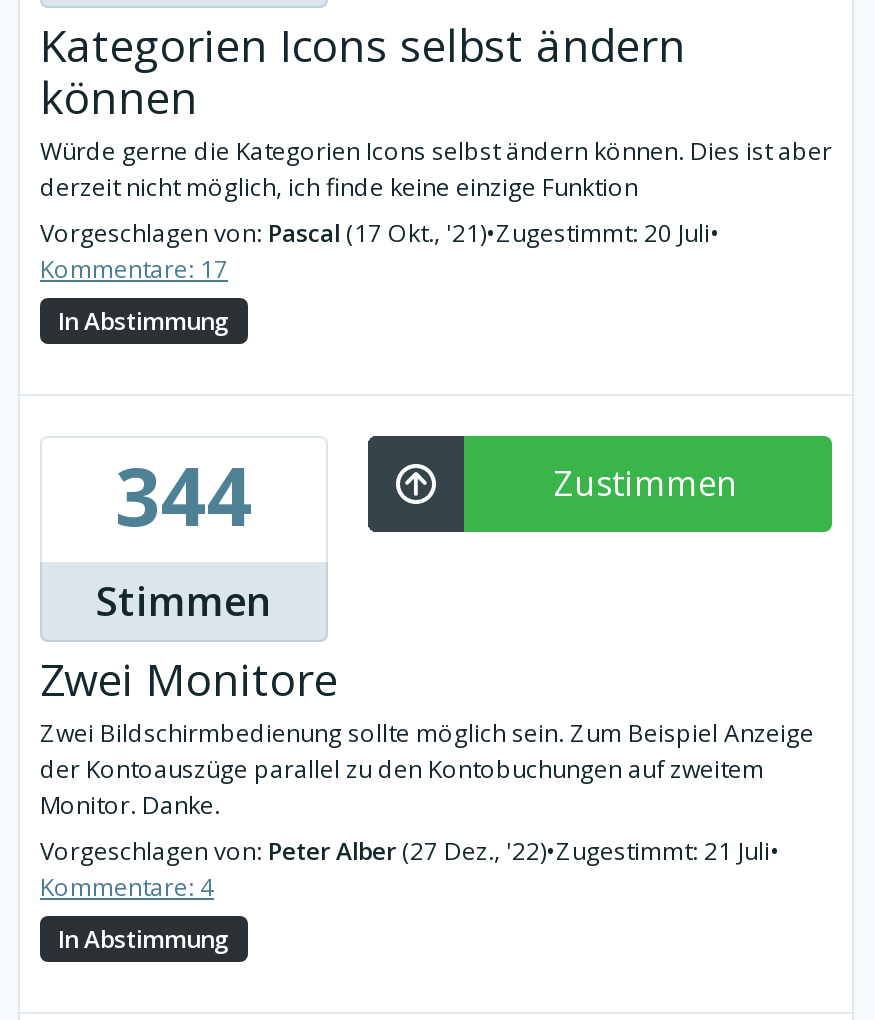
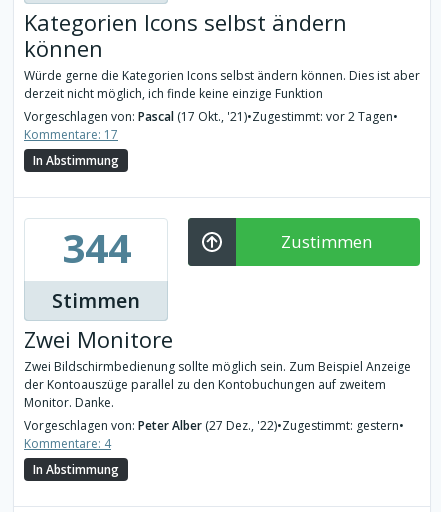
- Vorgeschlagen von: Pascal (17 Okt., '21) •Zugestimmt: 20 Juli•
+ Vorgeschlagen von: Pascal (17 Okt., '21) •Zugestimmt: vor 2 Tagen•

- Vorgeschlagen von: Peter Alber (27 Dez., '22)•Zugestimmt: 21 Juli•
+ Vorgeschlagen von: Peter Alber (27 Dez., '22)•Zugestimmt: gestern•
